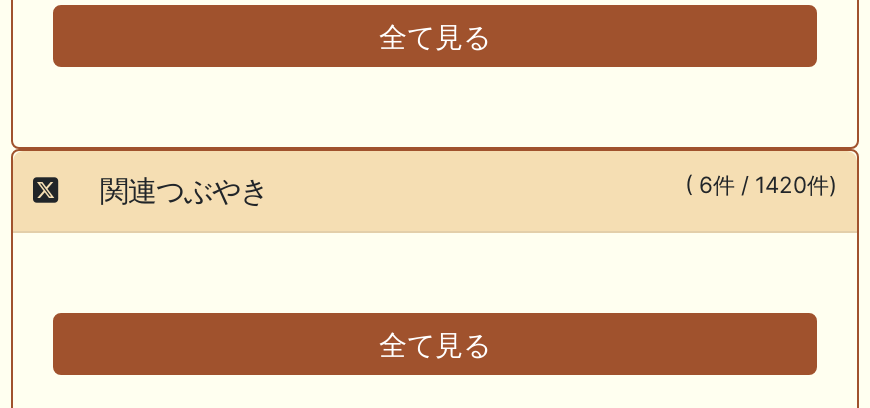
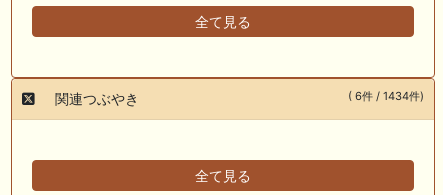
- ( 6件 / 1420件)
+ ( 6件 / 1434件)
